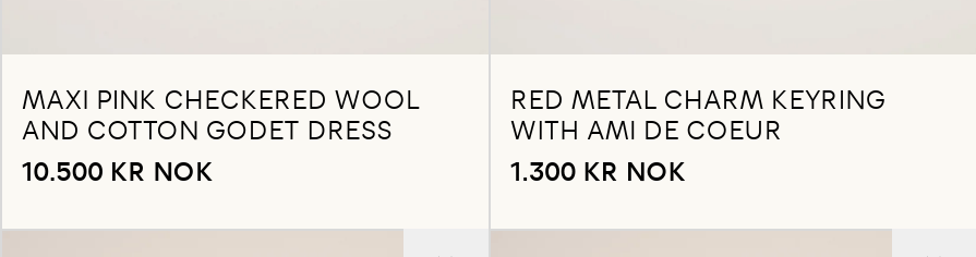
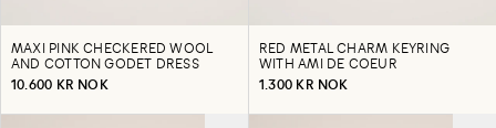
- 10.500 KR NOK
+ 10.600 KR NOK
